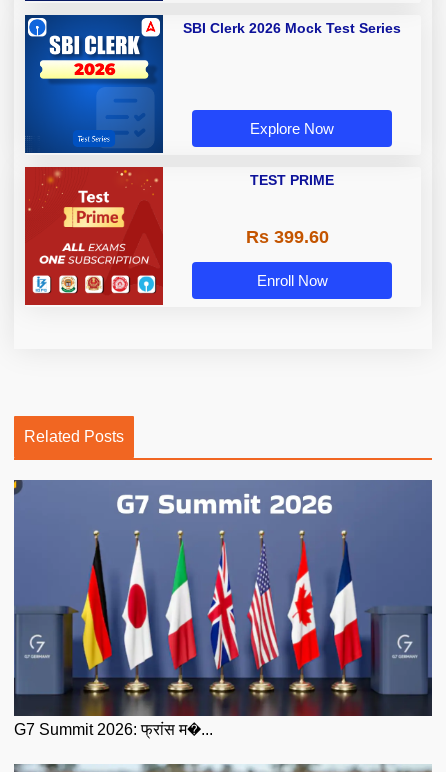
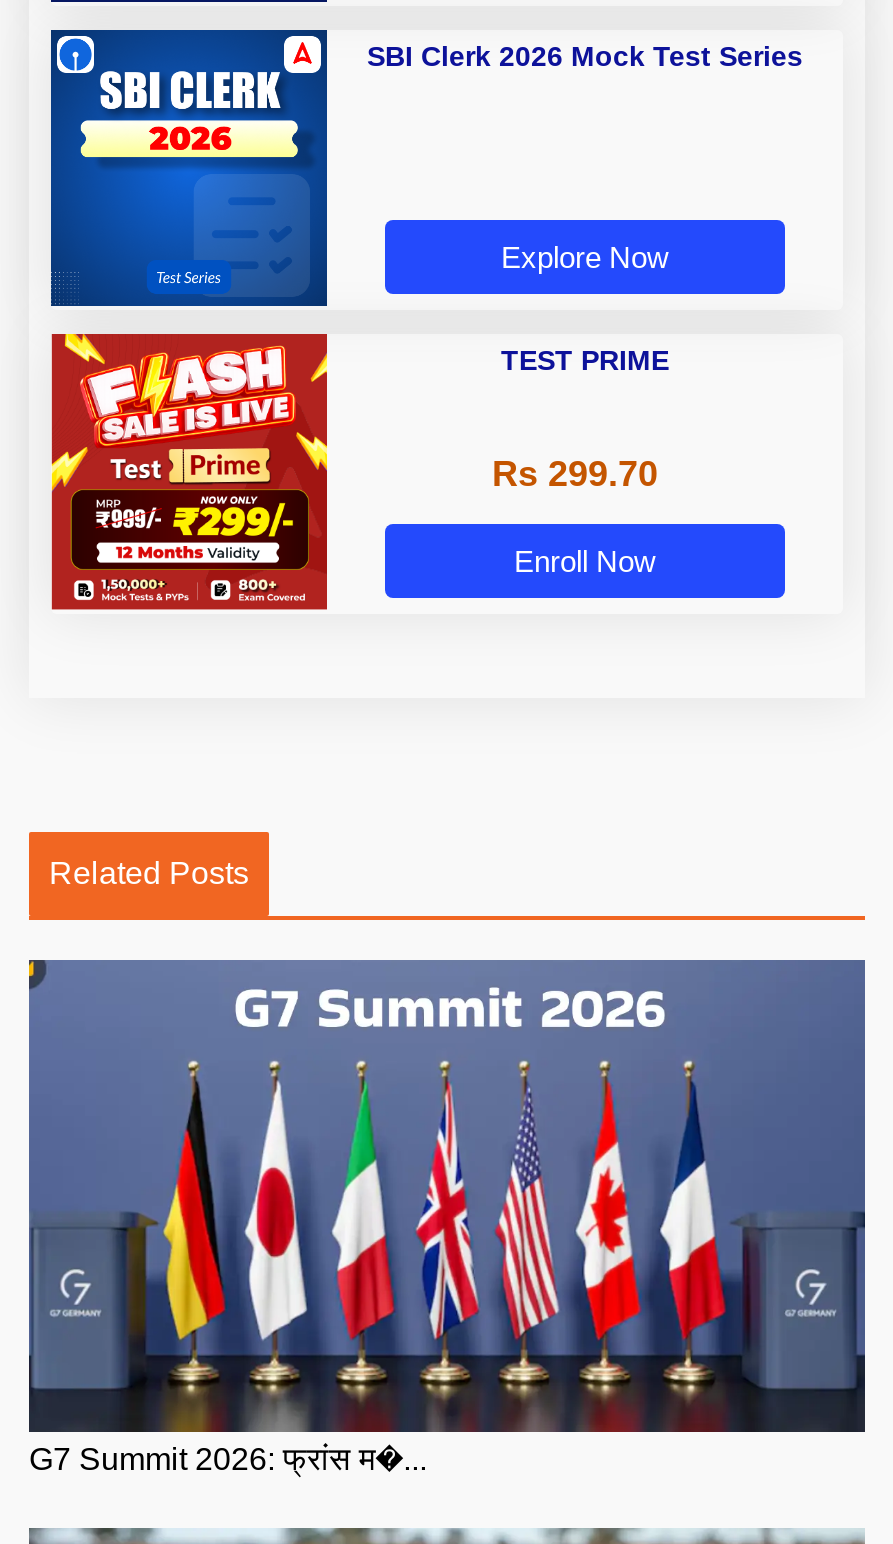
- [image]
+ [image]

- Rs 399.60
+ Rs 299.70
